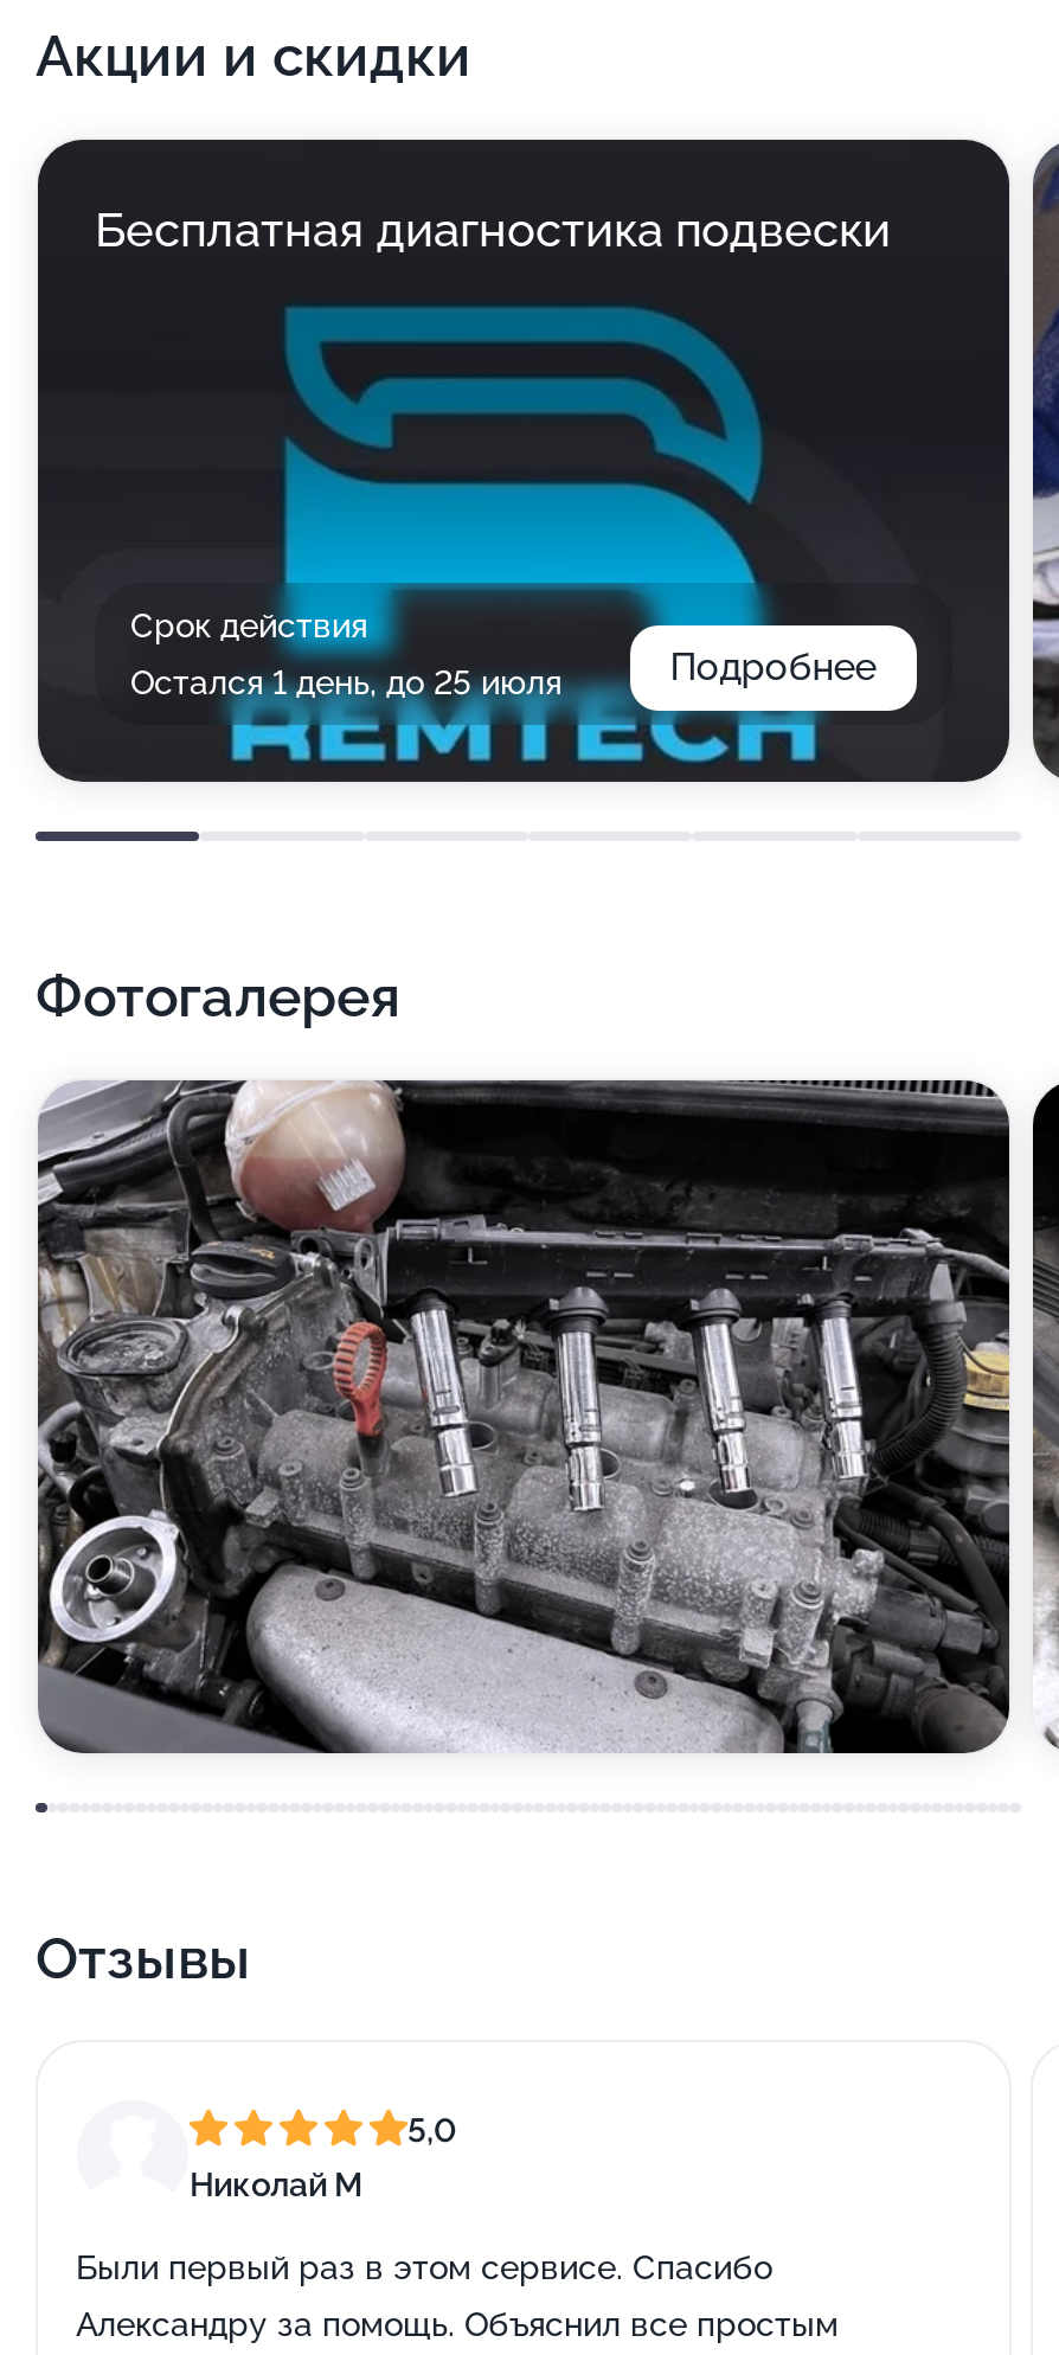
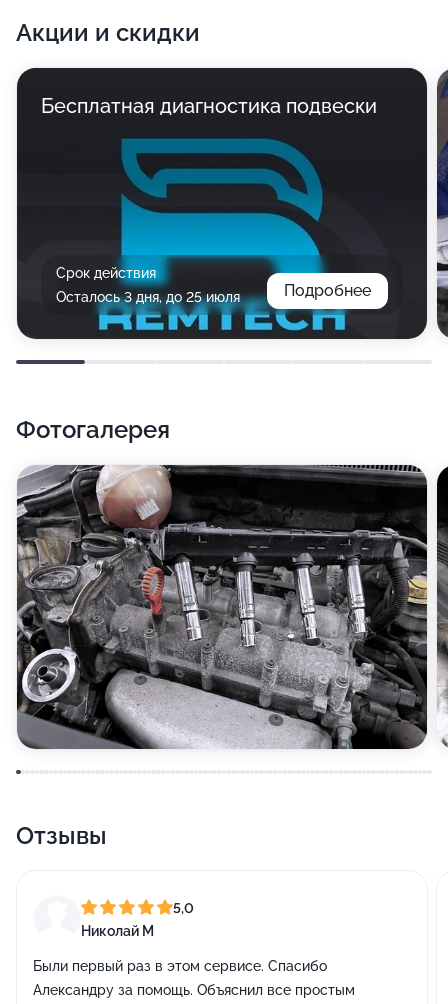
- Остался 1 день, до 25 июля
+ Осталось 3 дня, до 25 июля
